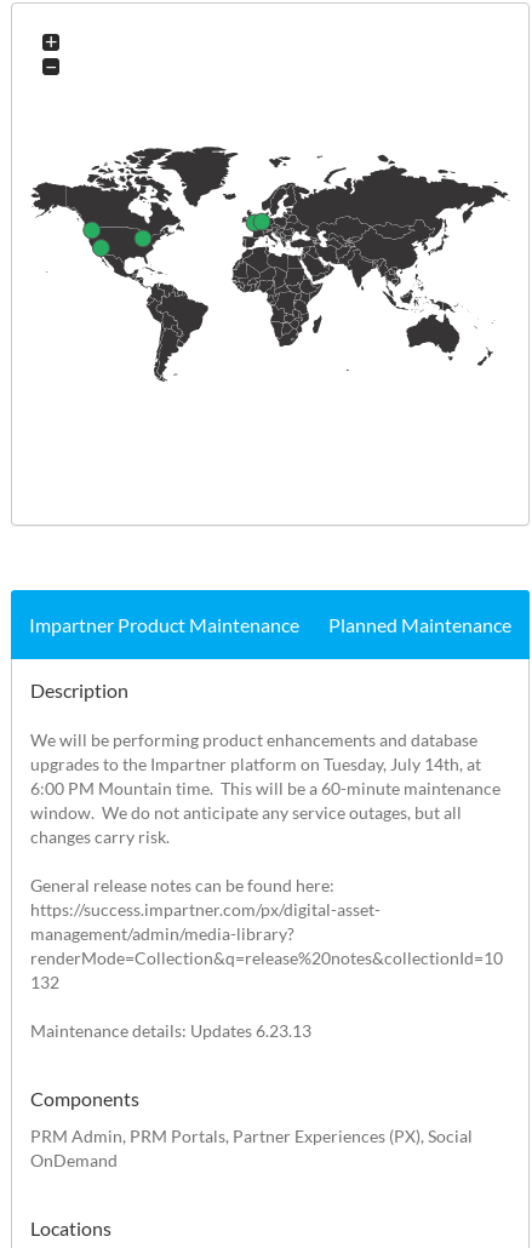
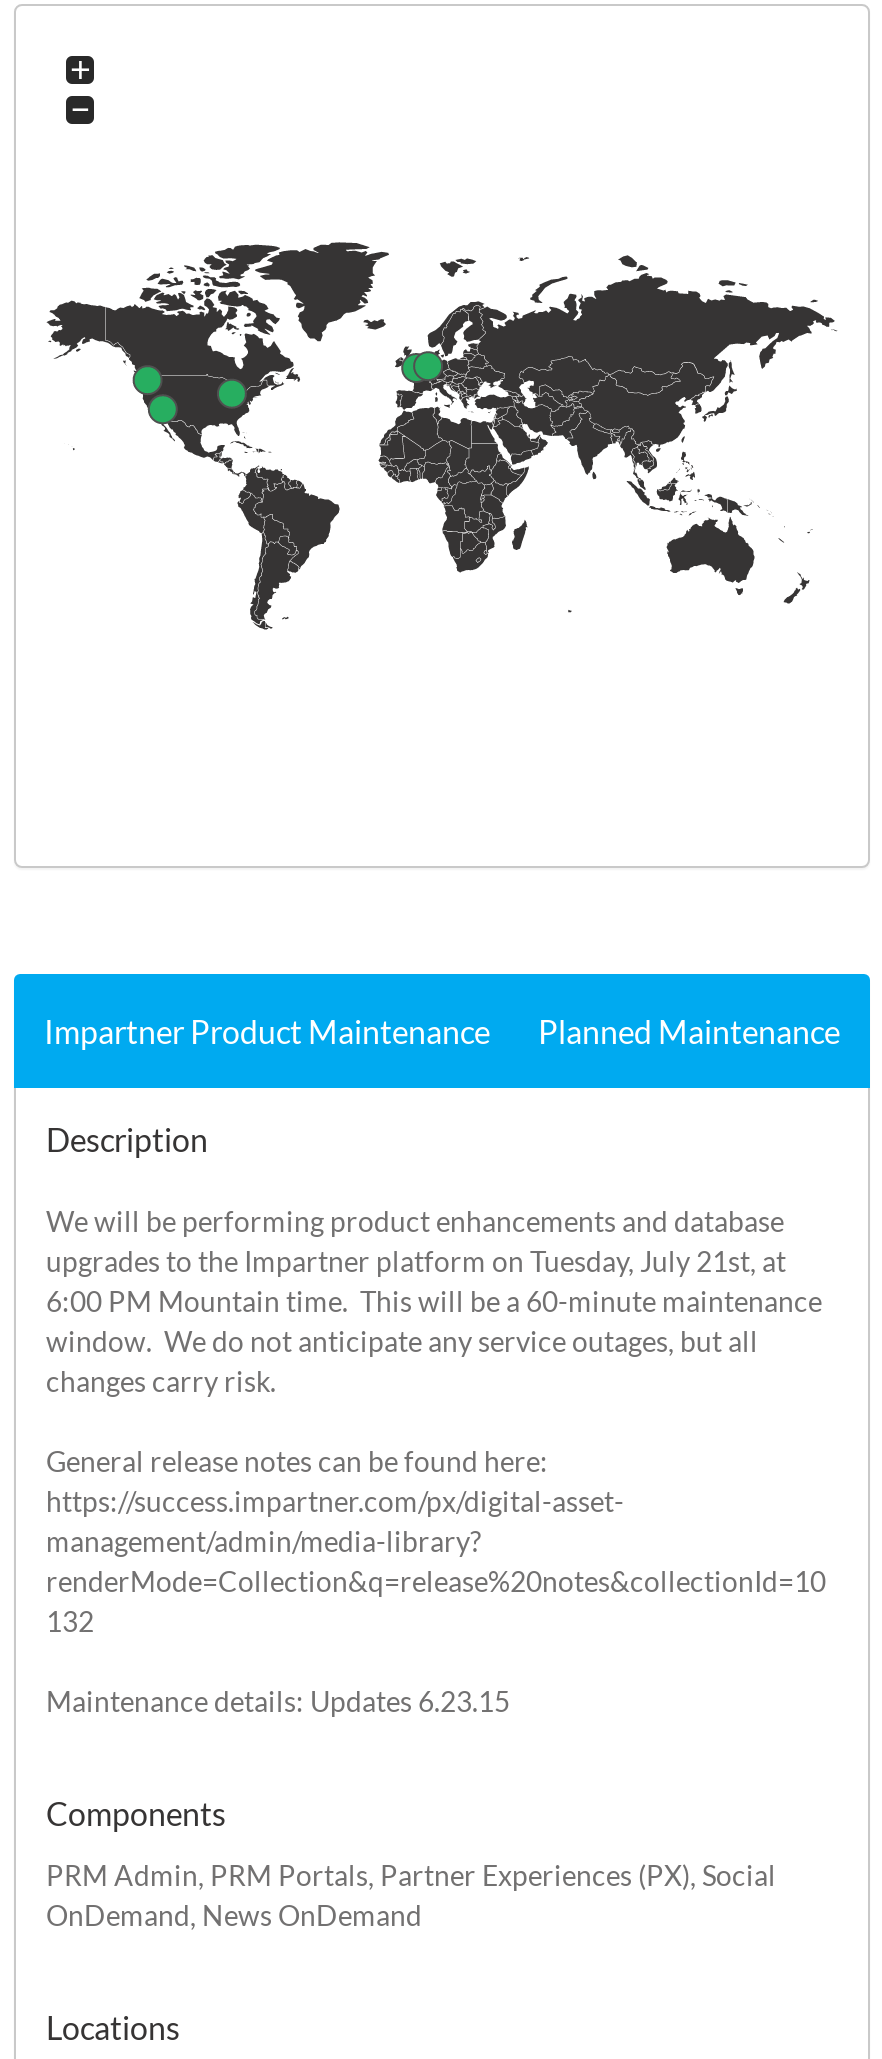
- upgrades to the Impartner platform on Tuesday, July 14th, at
+ upgrades to the Impartner platform on Tuesday, July 21st, at

- Maintenance details: Updates 6.23.13
+ Maintenance details: Updates 6.23.15

- OnDemand
+ OnDemand, News OnDemand
